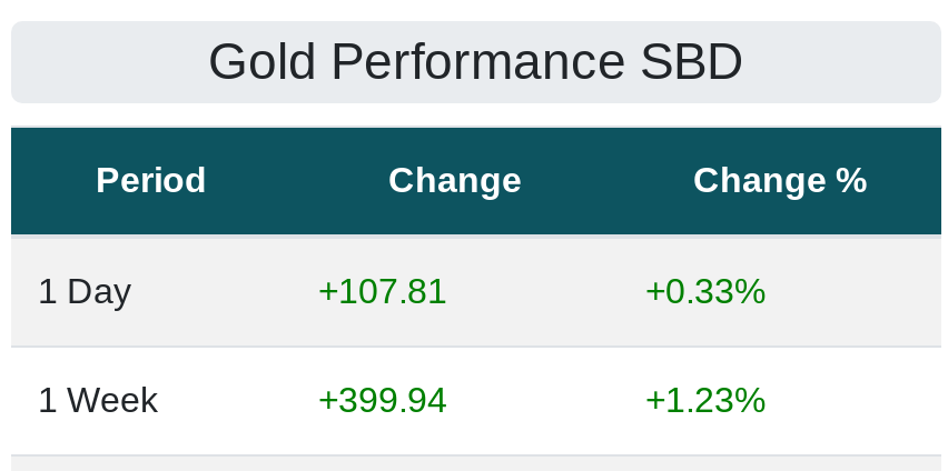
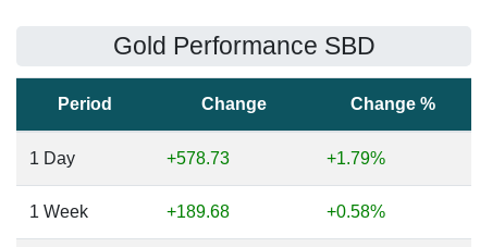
- +107.81
+ +578.73

- +0.33%
+ +1.79%

- +399.94
+ +189.68

- +1.23%
+ +0.58%
